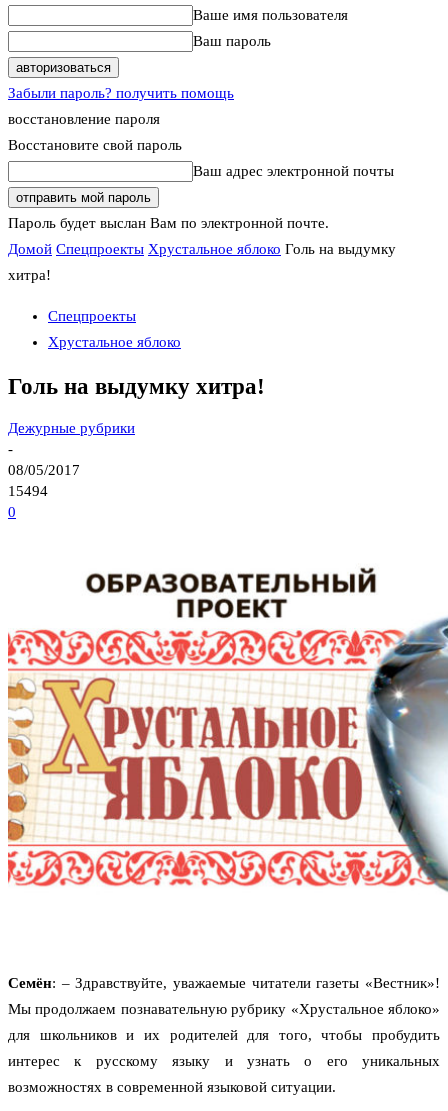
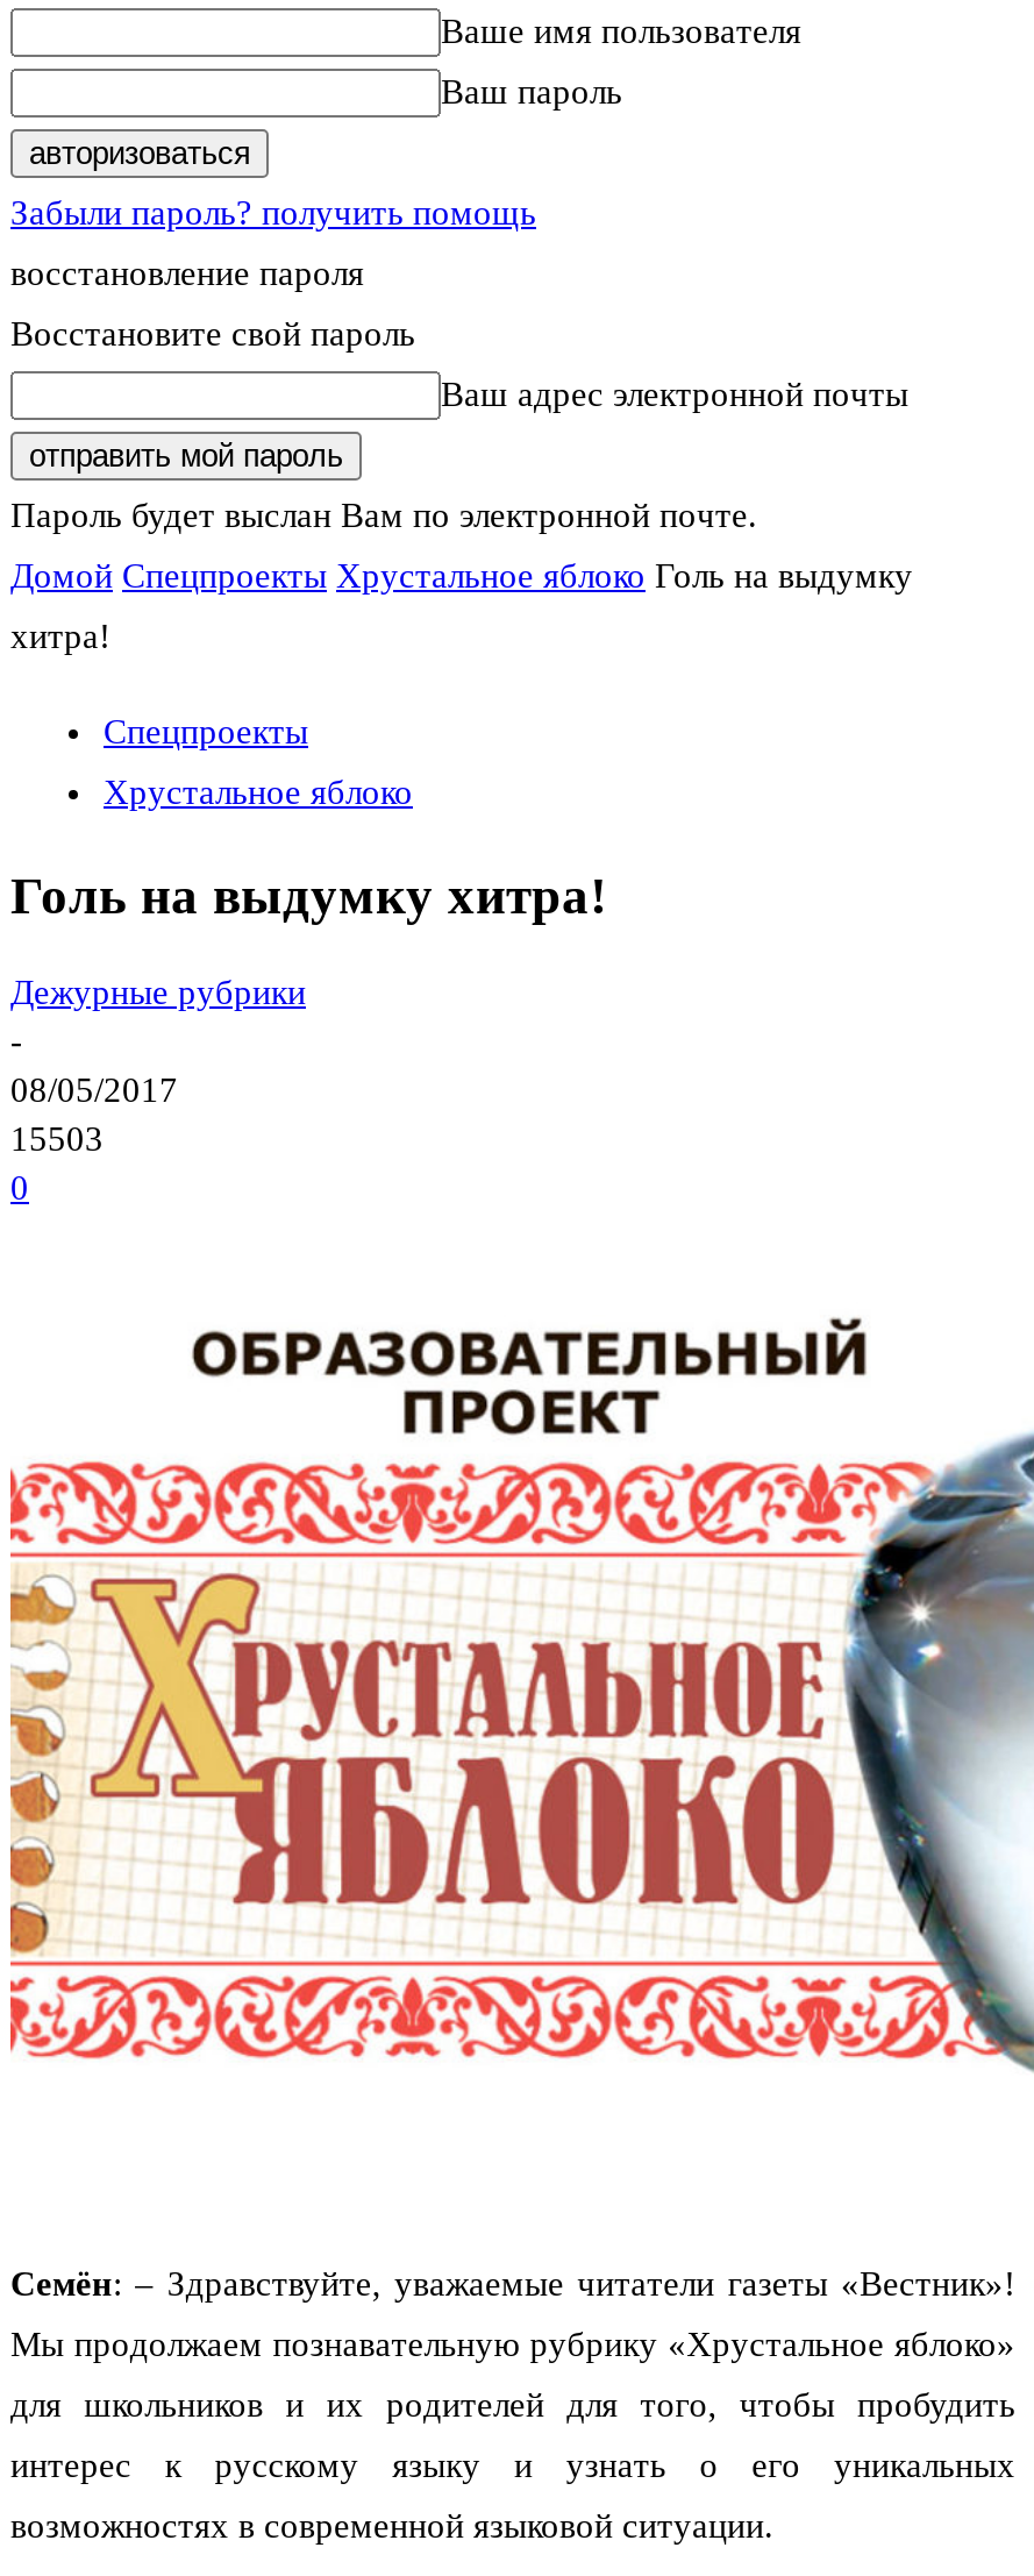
- 15494
+ 15503
